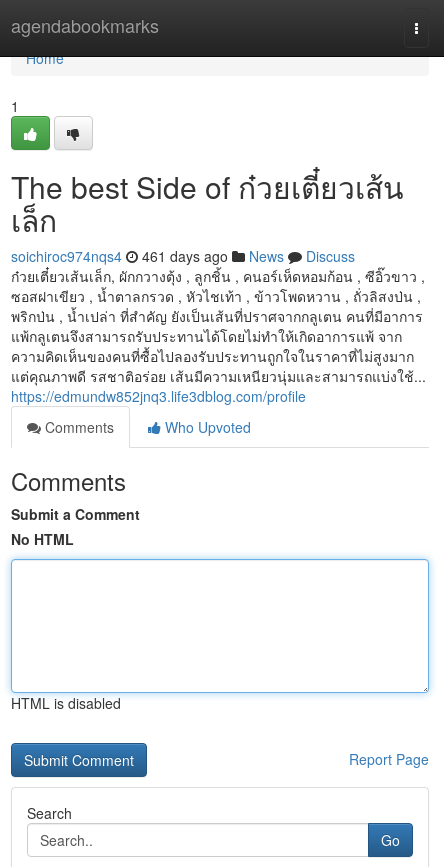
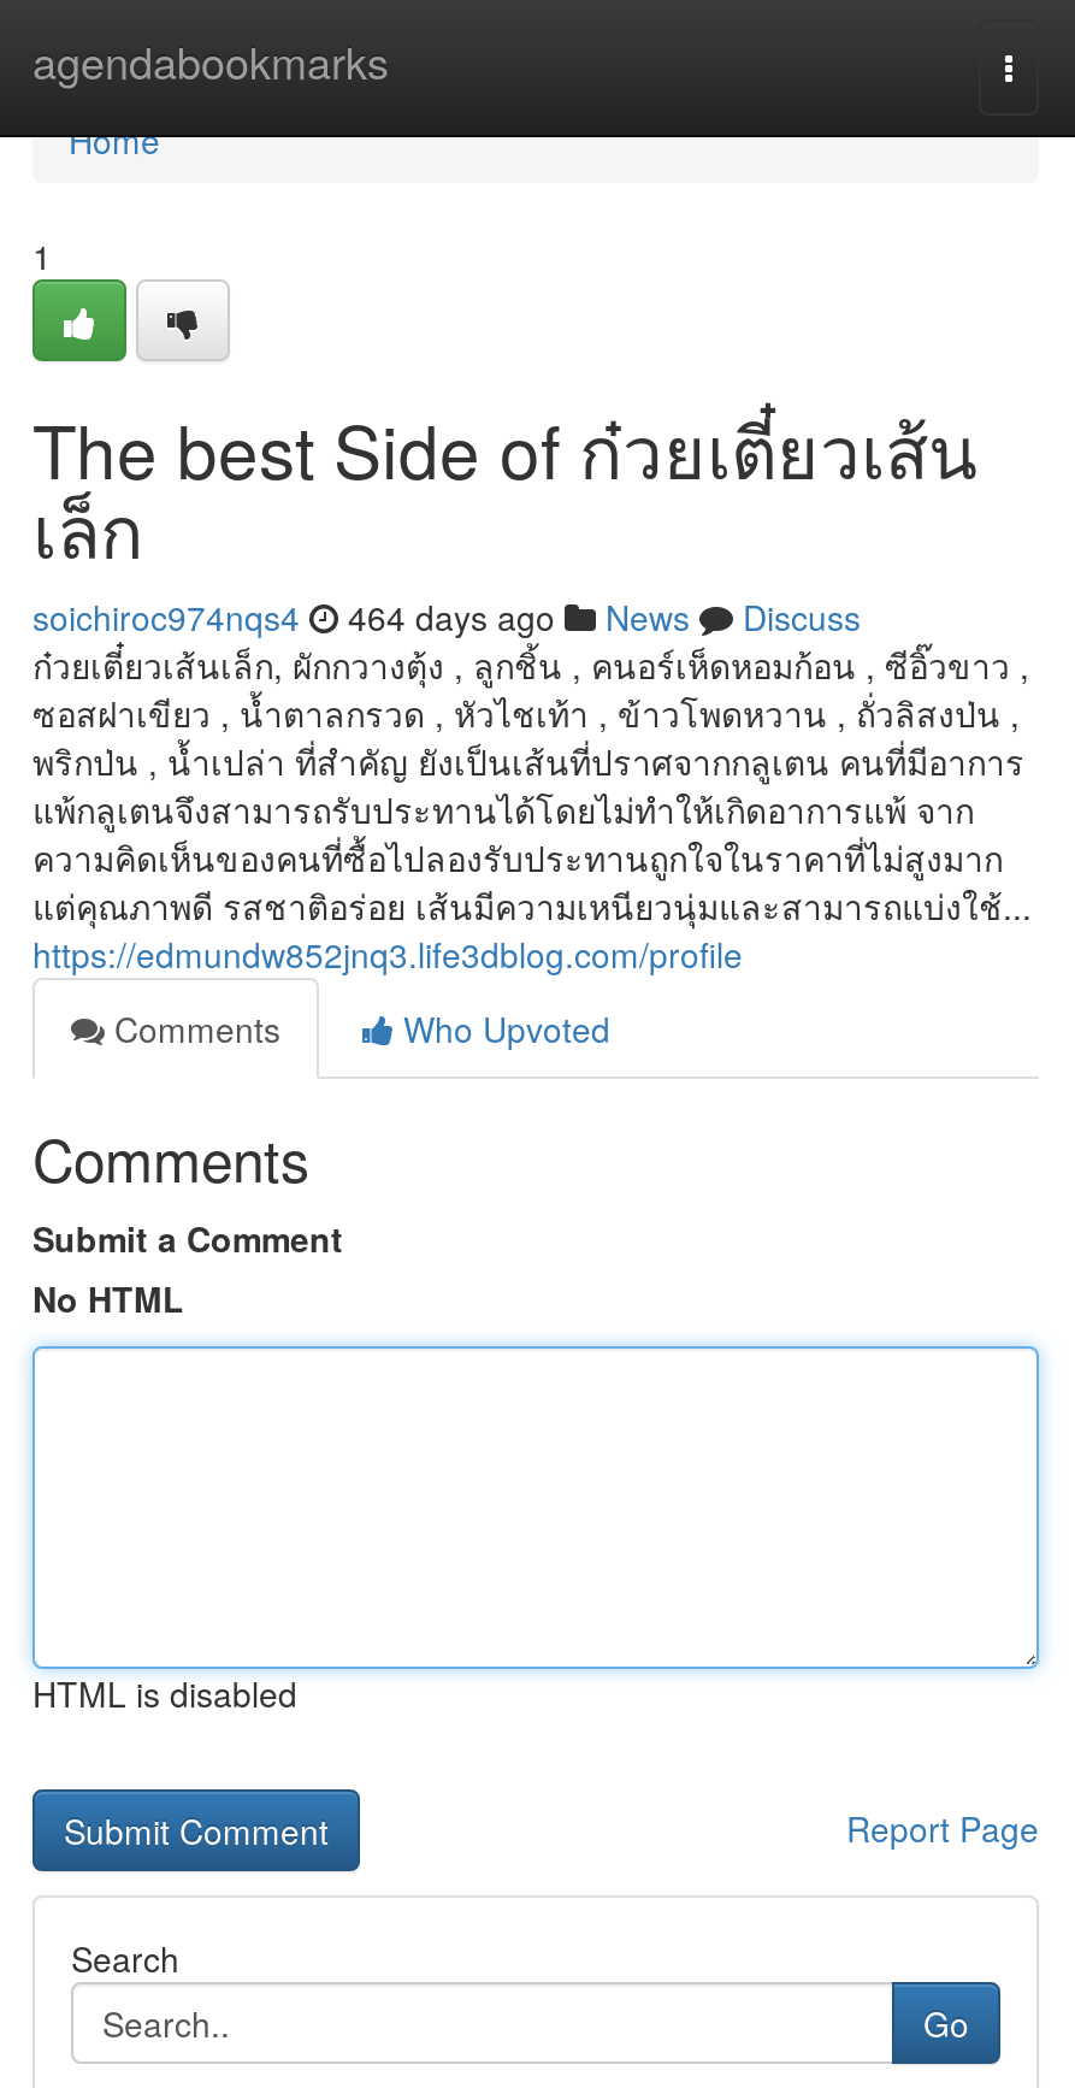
- soichiroc974nqs4 461 days ago News Discuss
+ soichiroc974nqs4 464 days ago News Discuss
